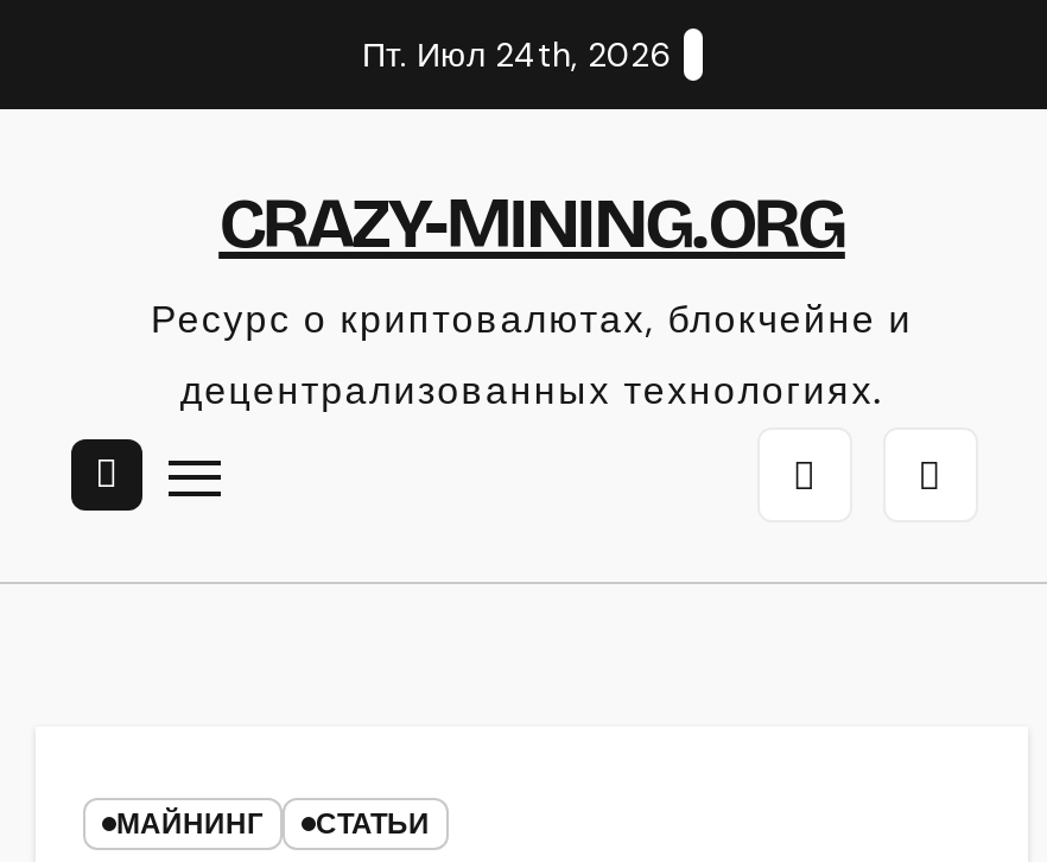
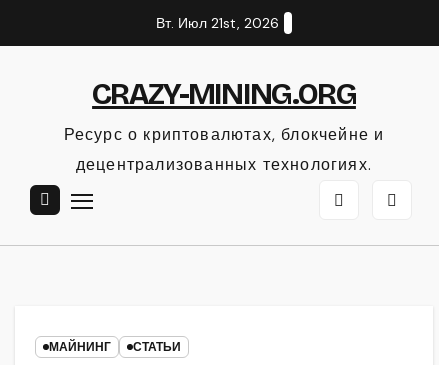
- Пт. Июл 24th, 2026
+ Вт. Июл 21st, 2026
